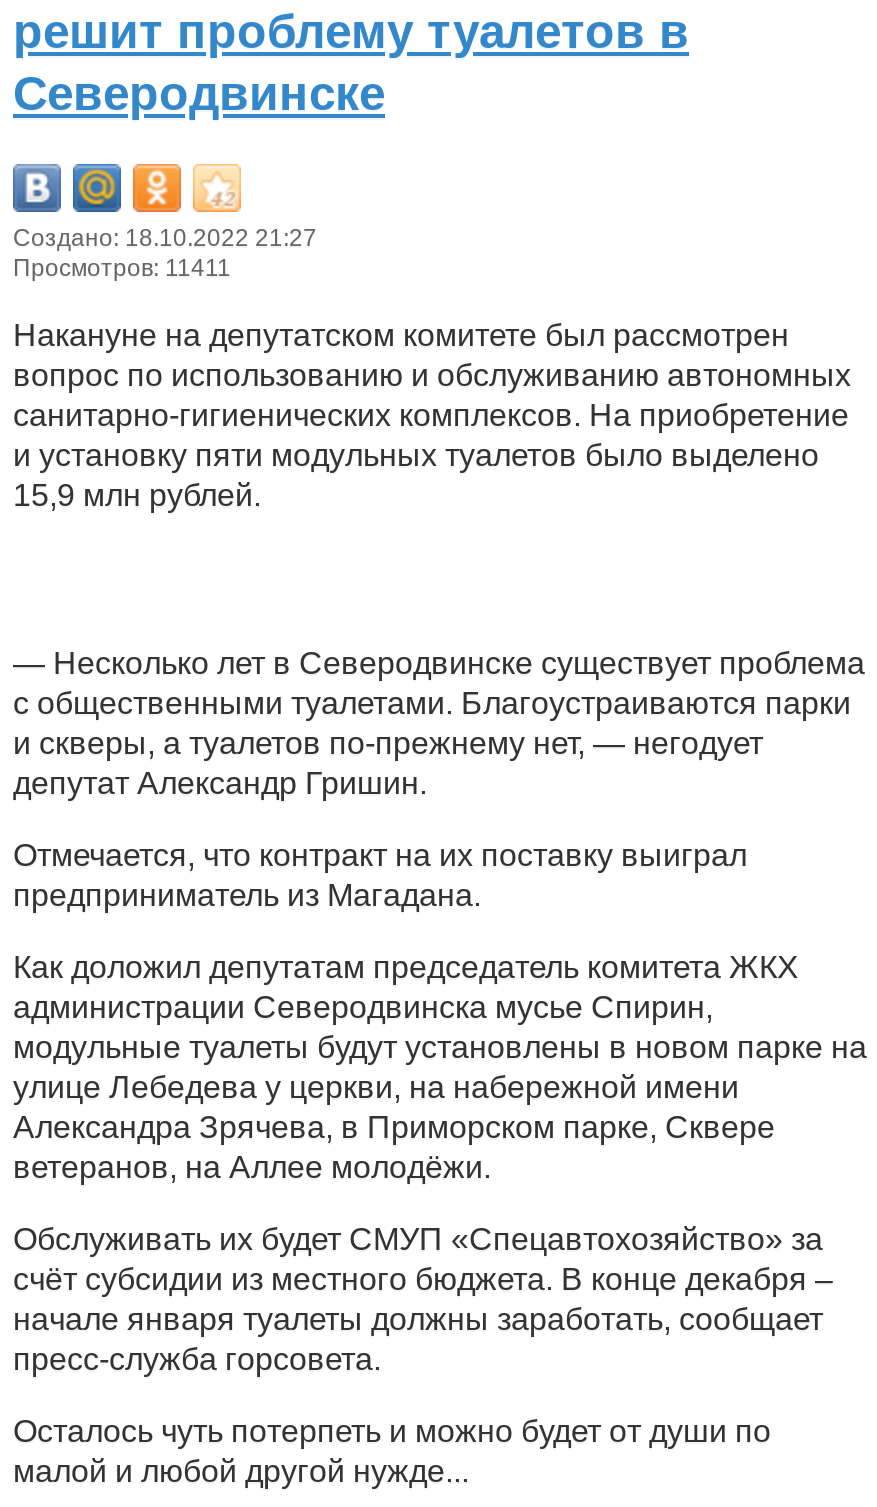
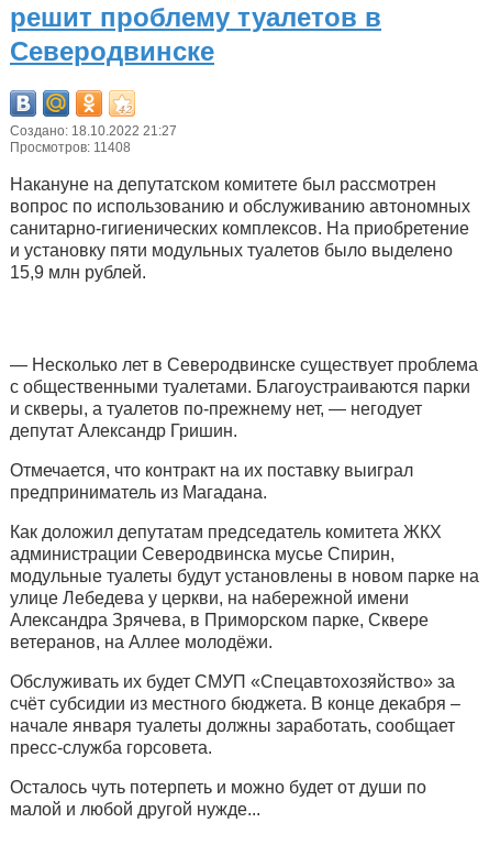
- Просмотров: 11411
+ Просмотров: 11408
